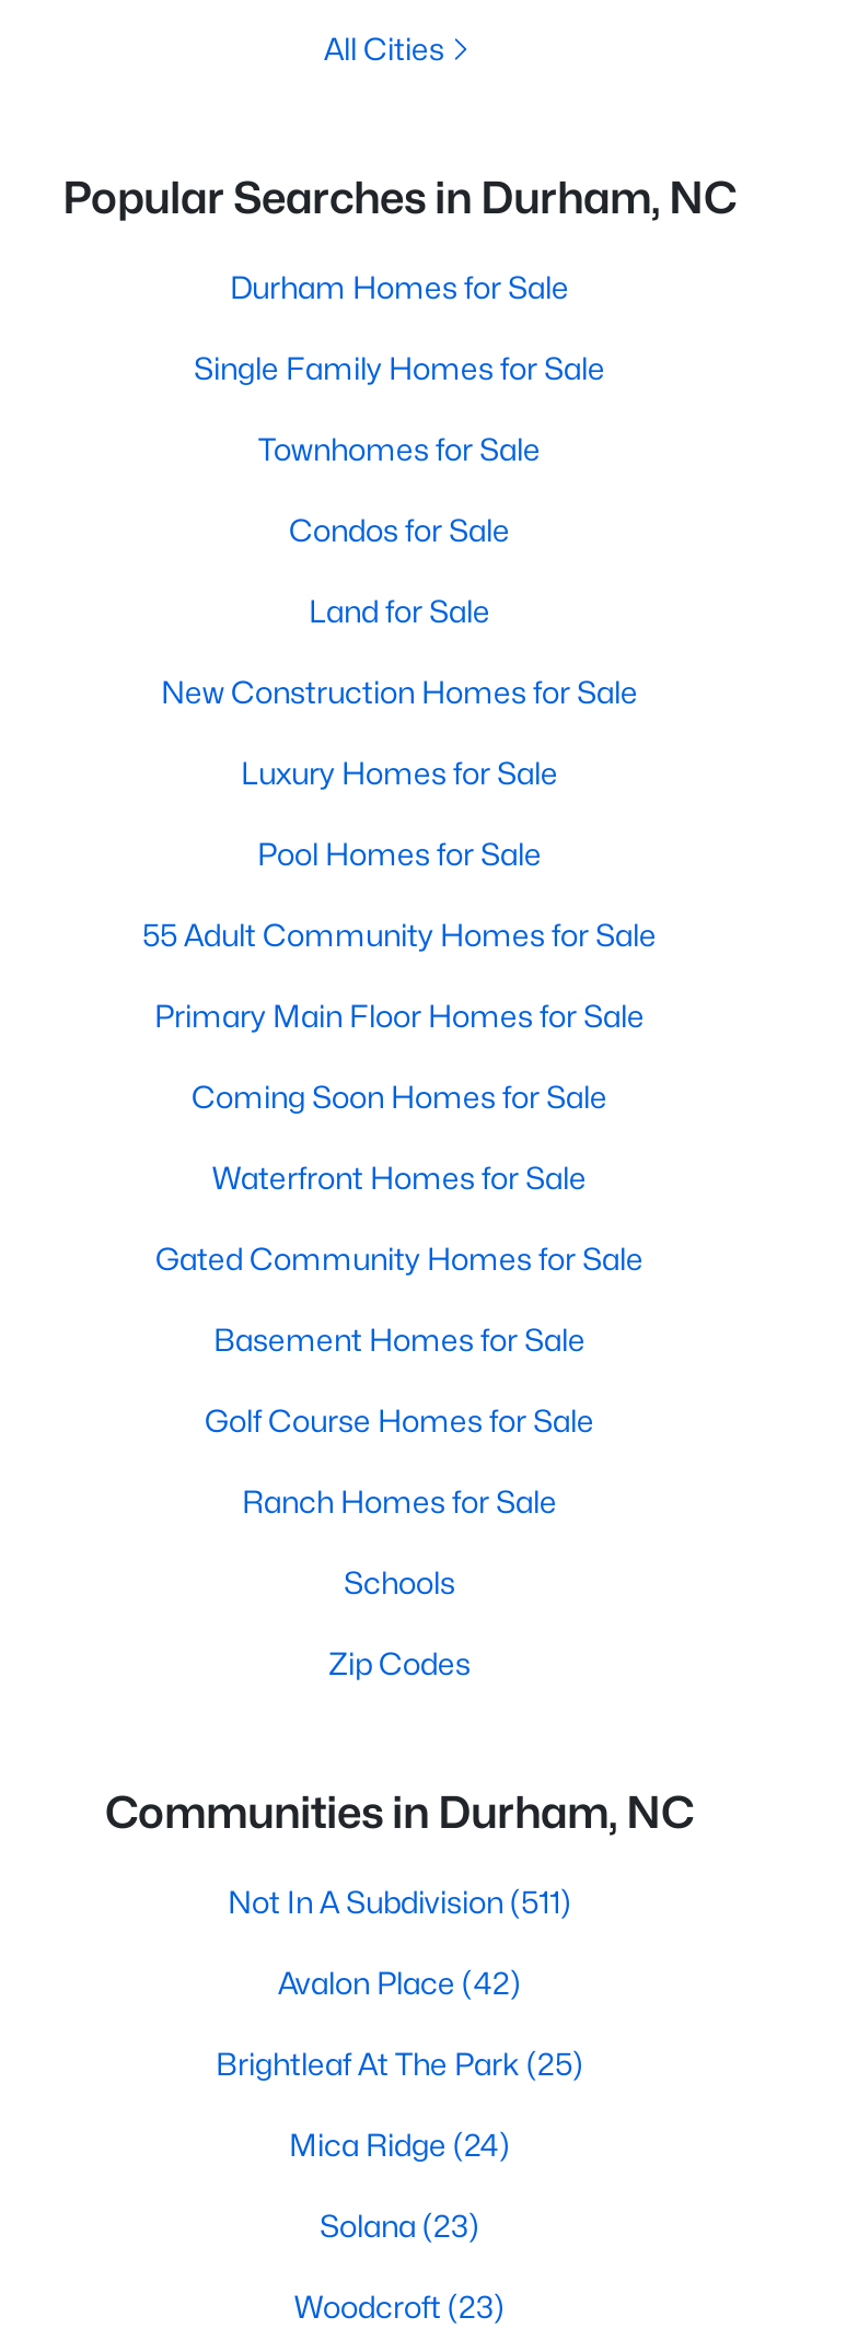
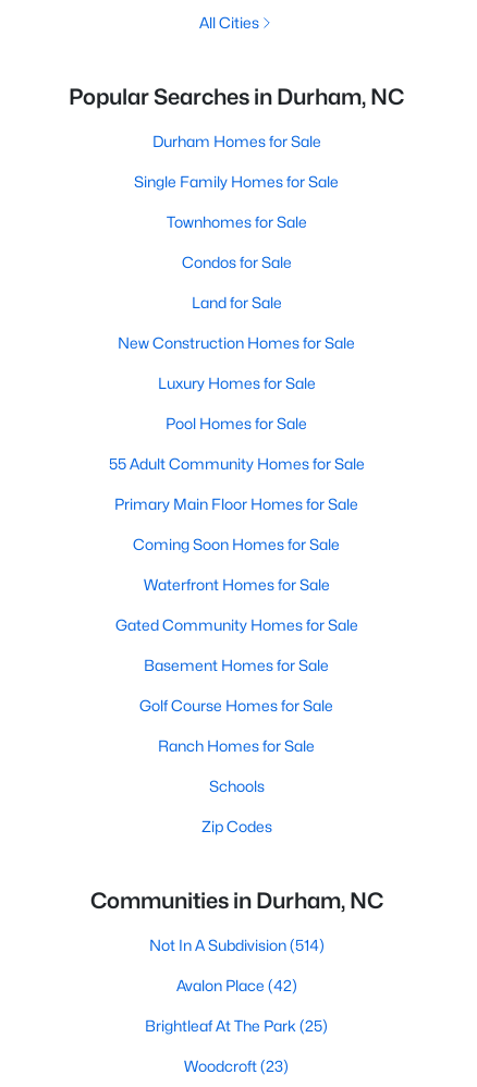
- Not In A Subdivision (511)
+ Not In A Subdivision (514)

- Mica Ridge (24)
- Solana (23)
